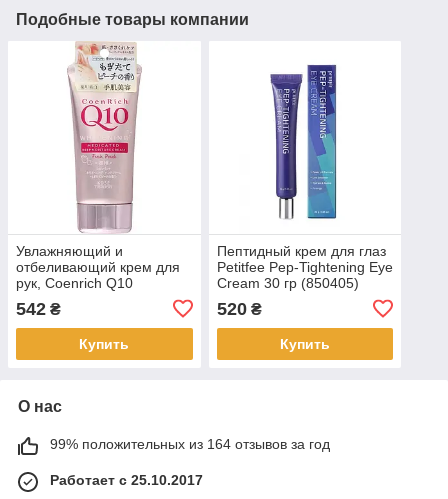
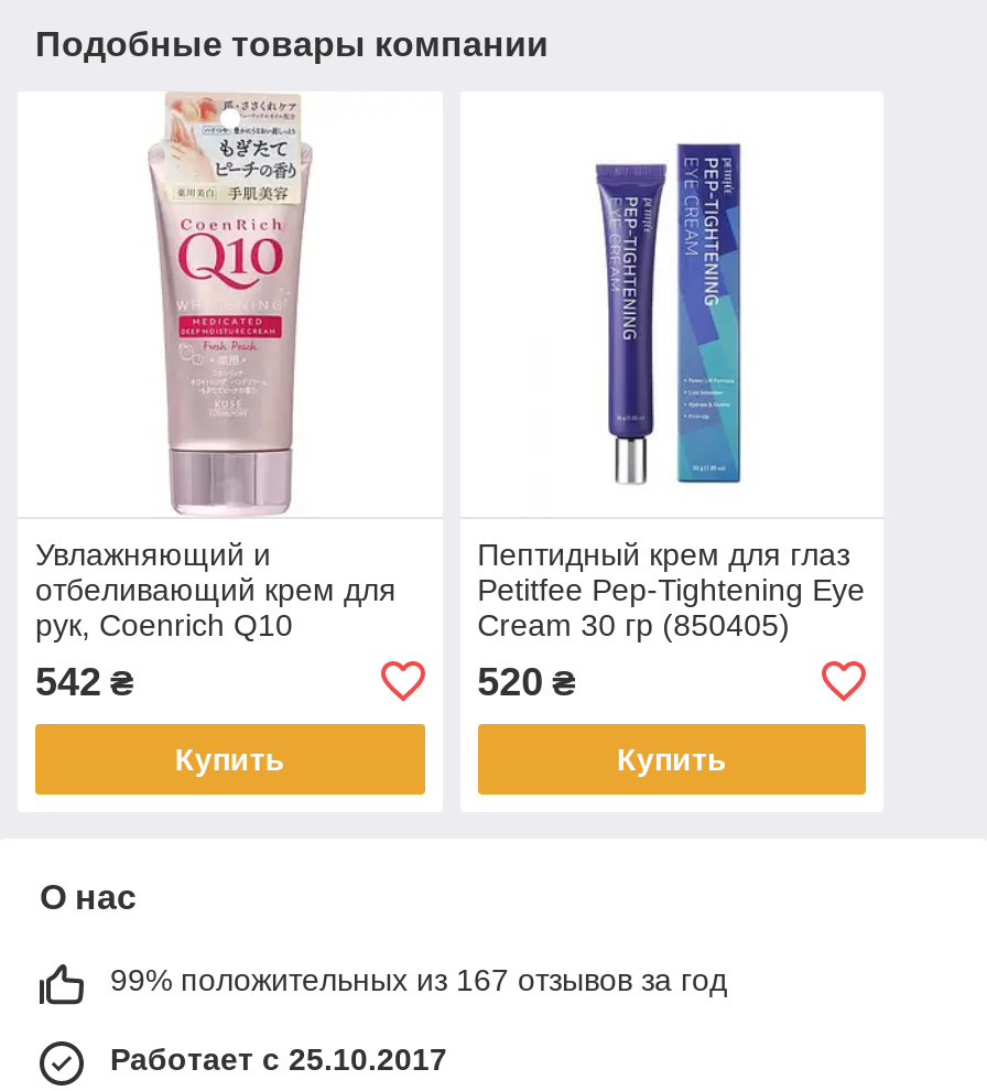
- 99% положительных из 164 отзывов за год
+ 99% положительных из 167 отзывов за год
